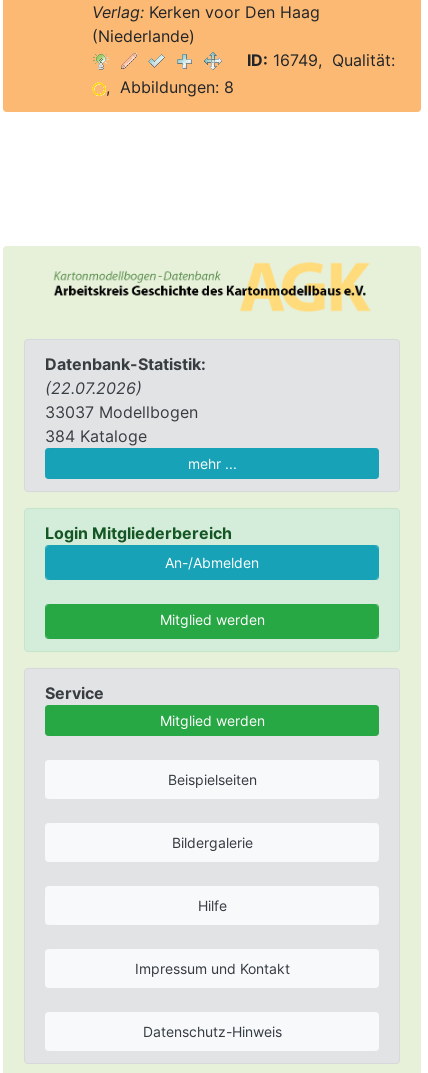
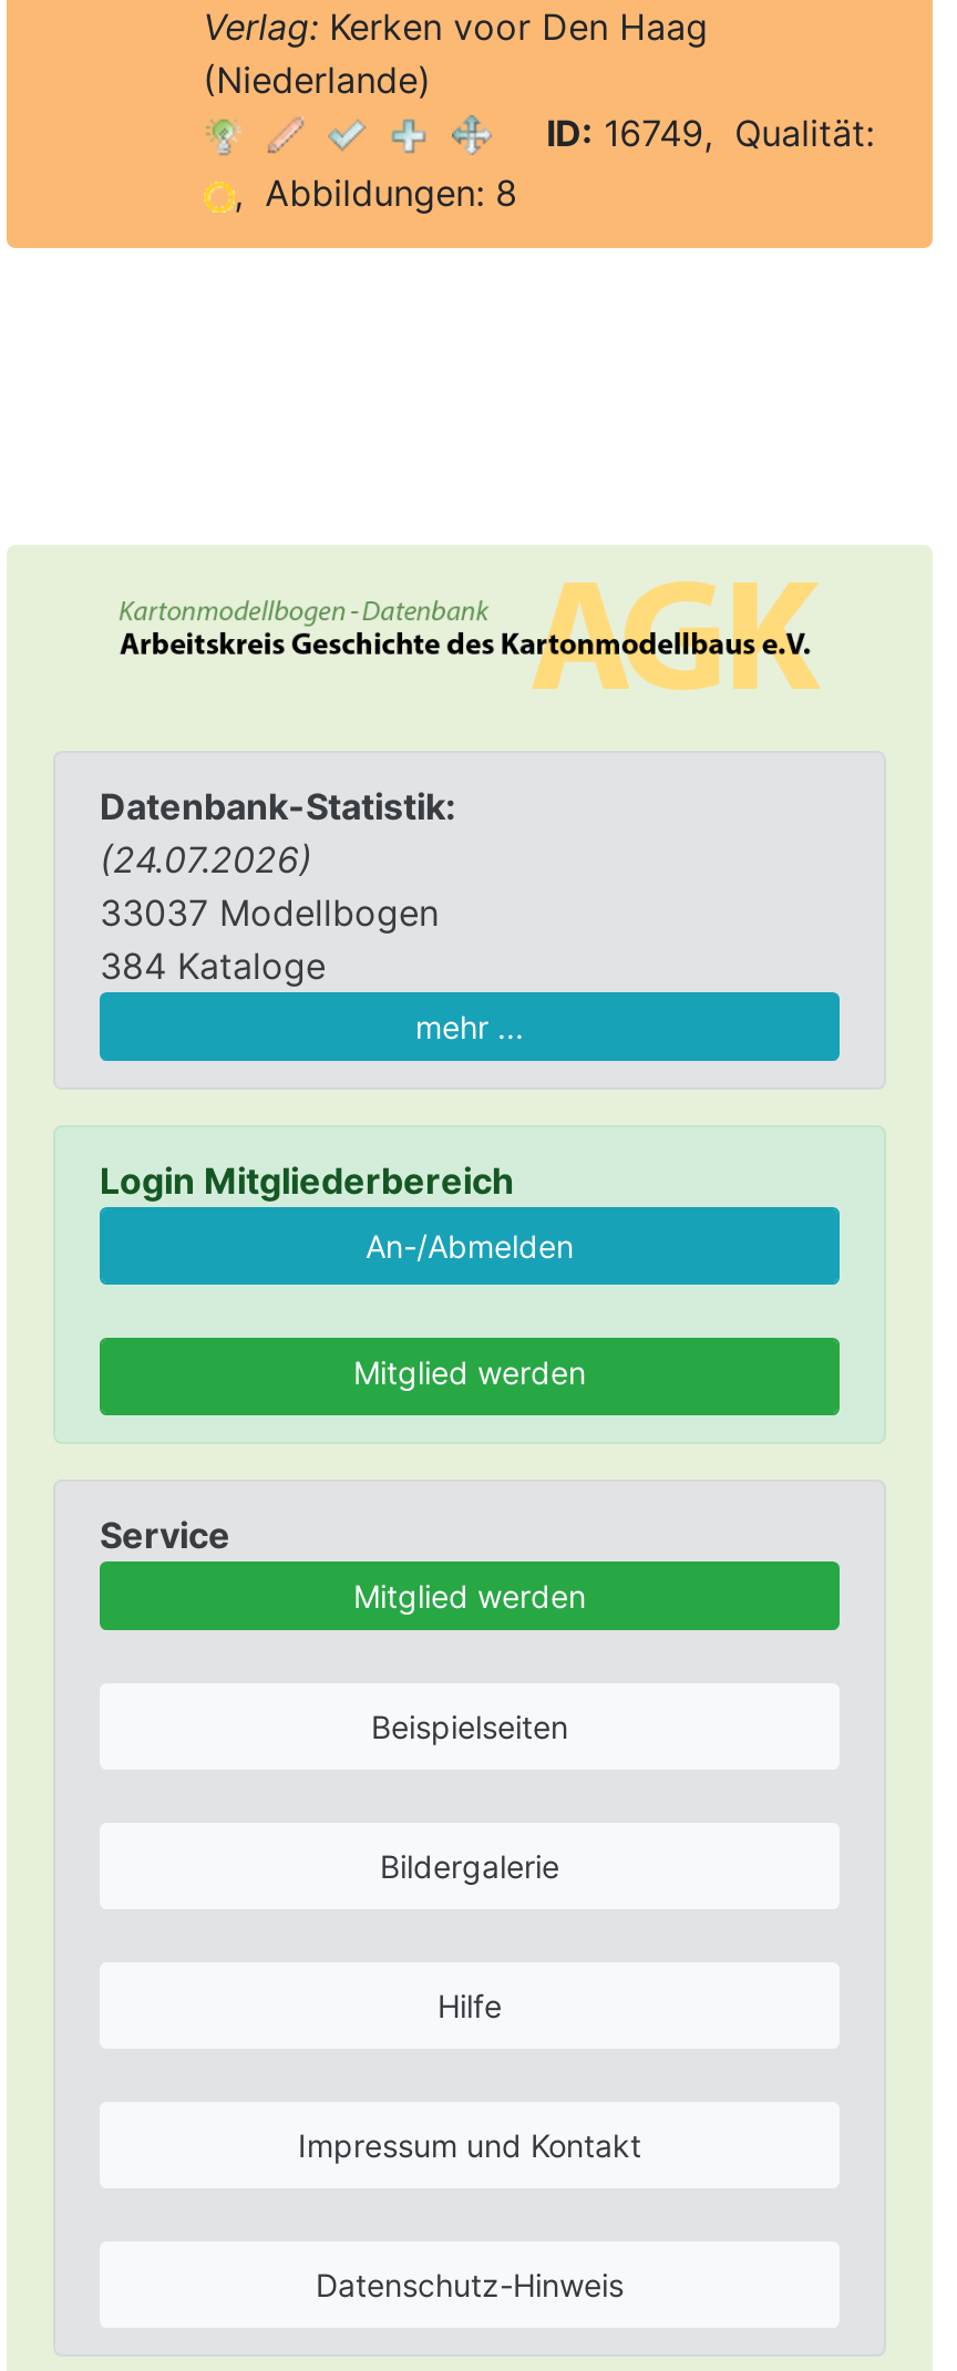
- (22.07.2026)
+ (24.07.2026)
